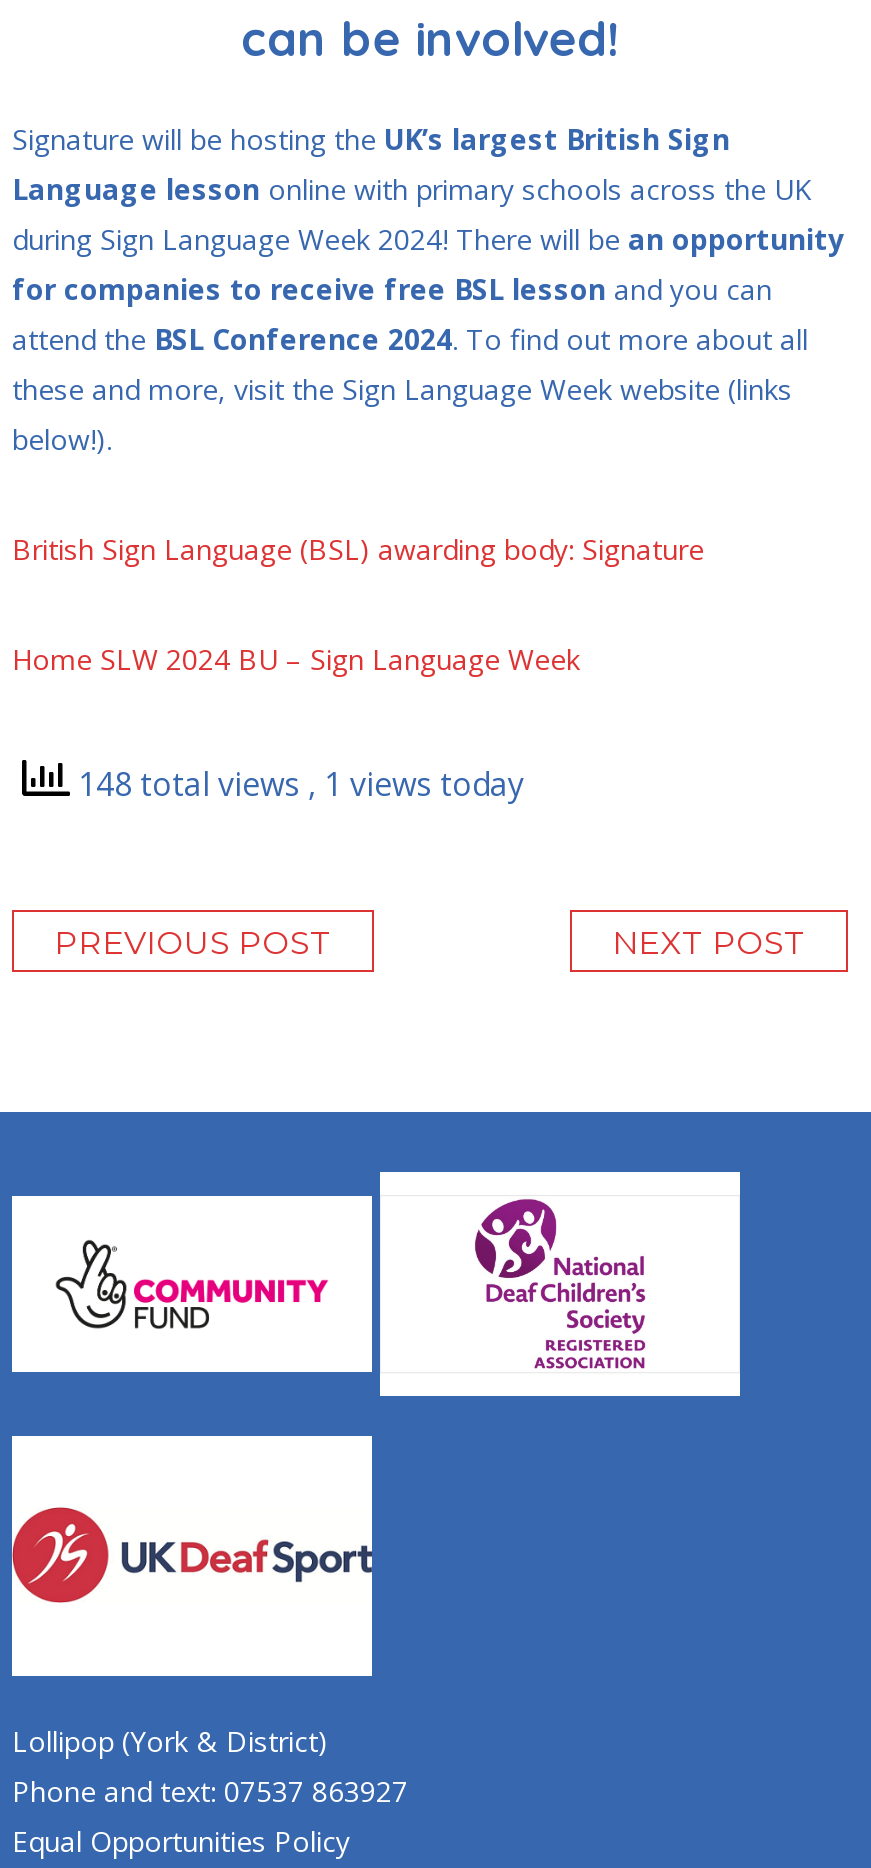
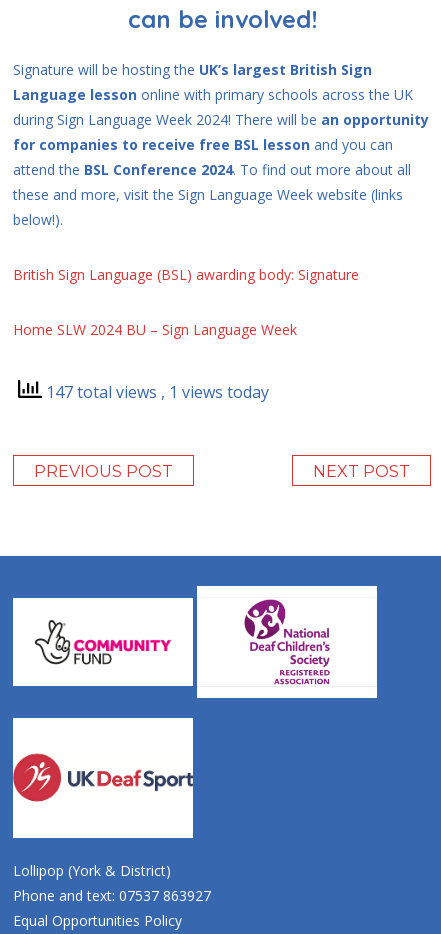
- 148 total views, 1 views today
+ 147 total views, 1 views today
